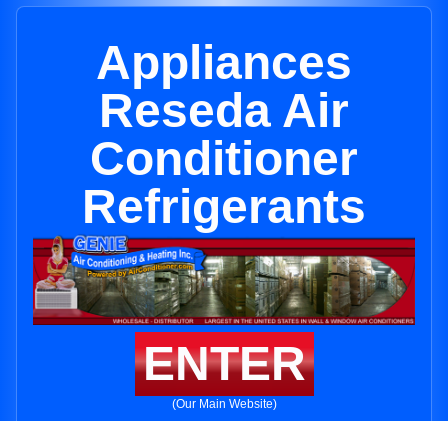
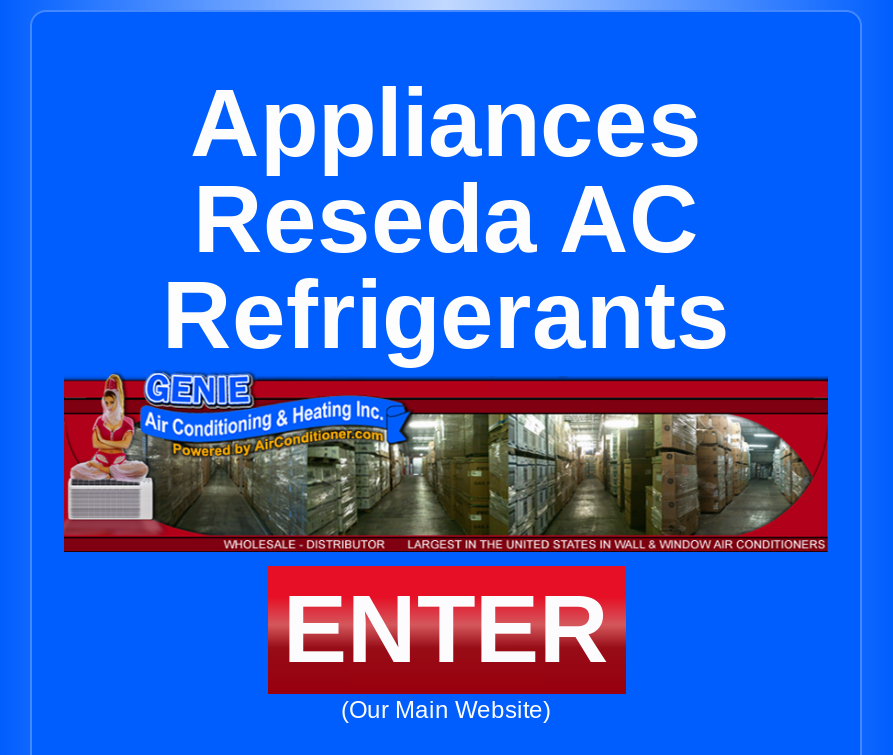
- Reseda Air
- Conditioner
+ Reseda AC
